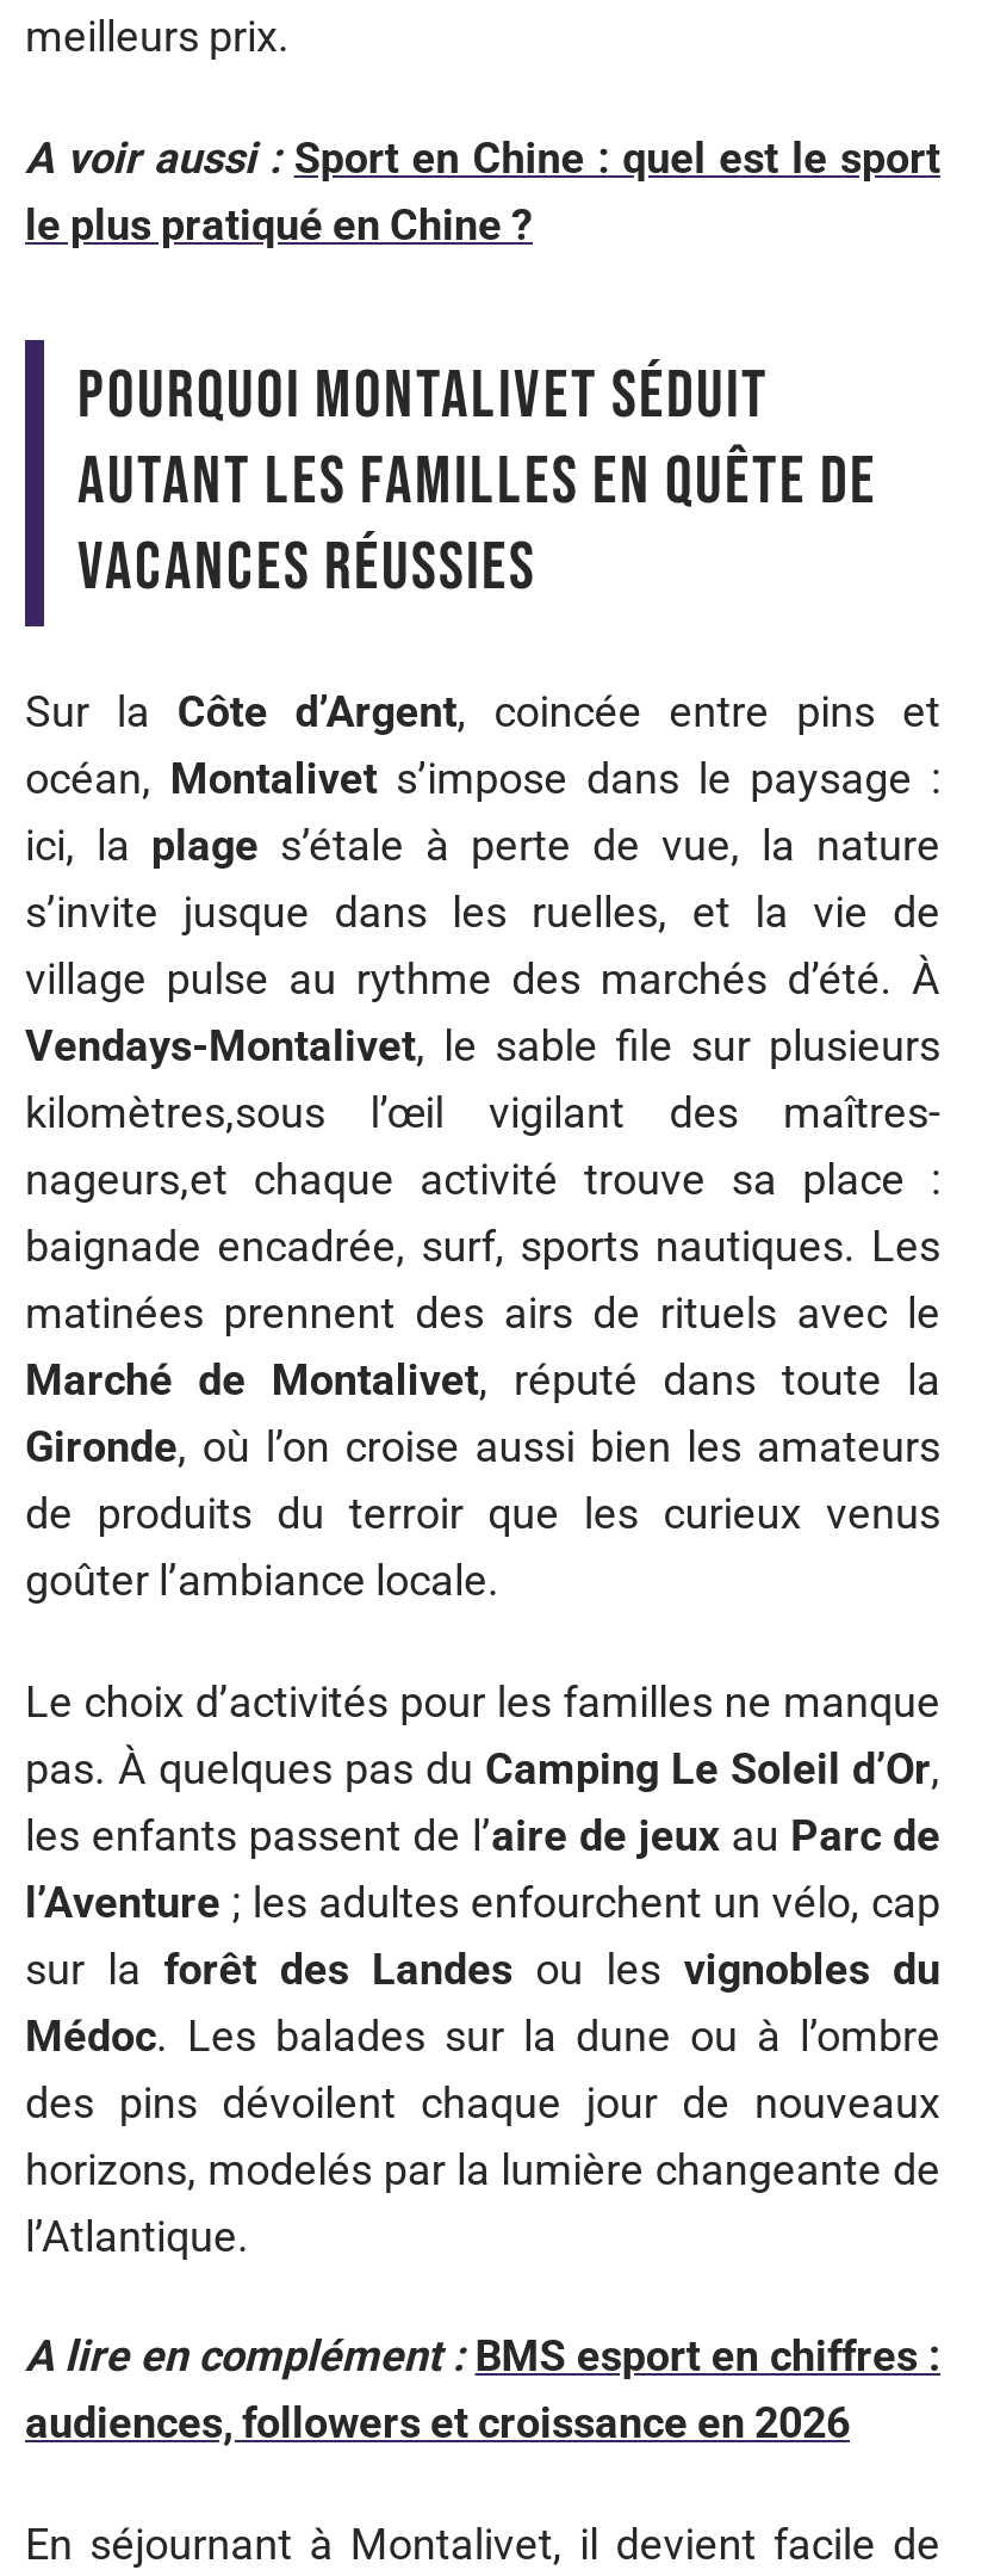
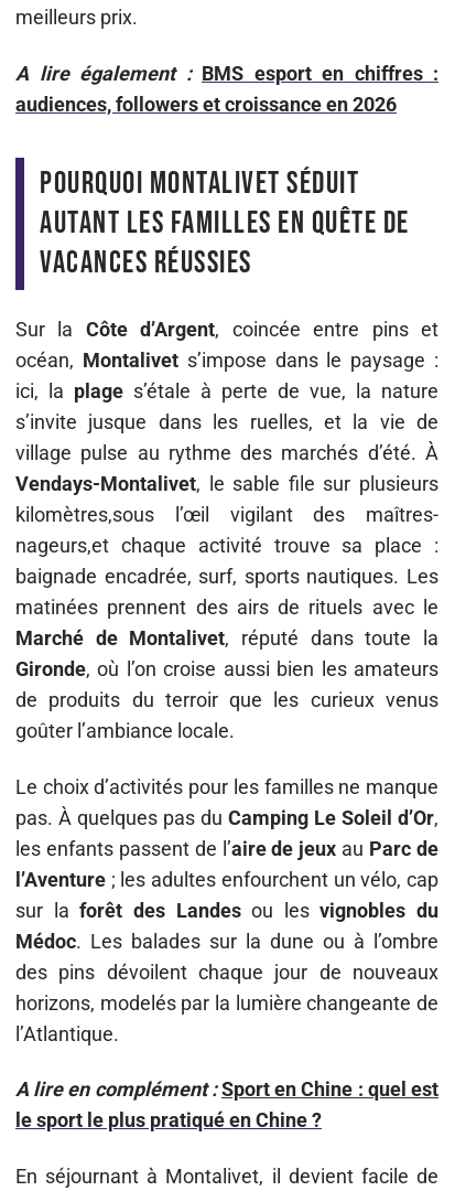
- A voir aussi : Sport en Chine : quel est le sport
- le plus pratiqué en Chine ?
+ A lire également : BMS esport en chiffres :

- A lire en complément : BMS esport en chiffres :
+ A lire en complément : Sport en Chine : quel est
+ le sport le plus pratiqué en Chine ?

moved up: audiences, followers et croissance en 2026
